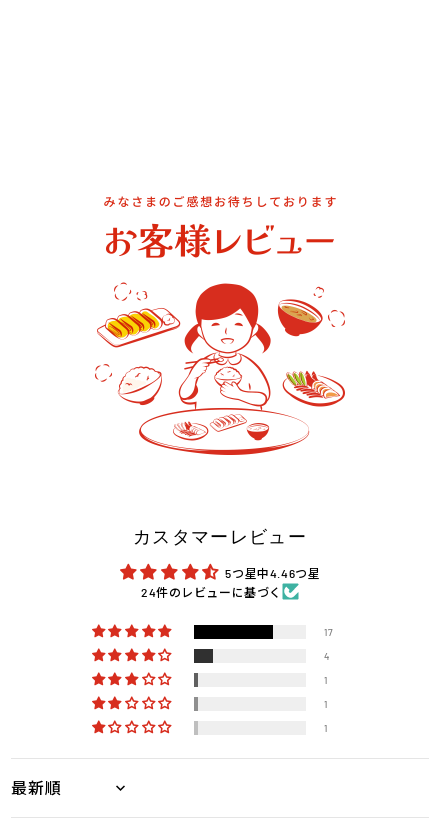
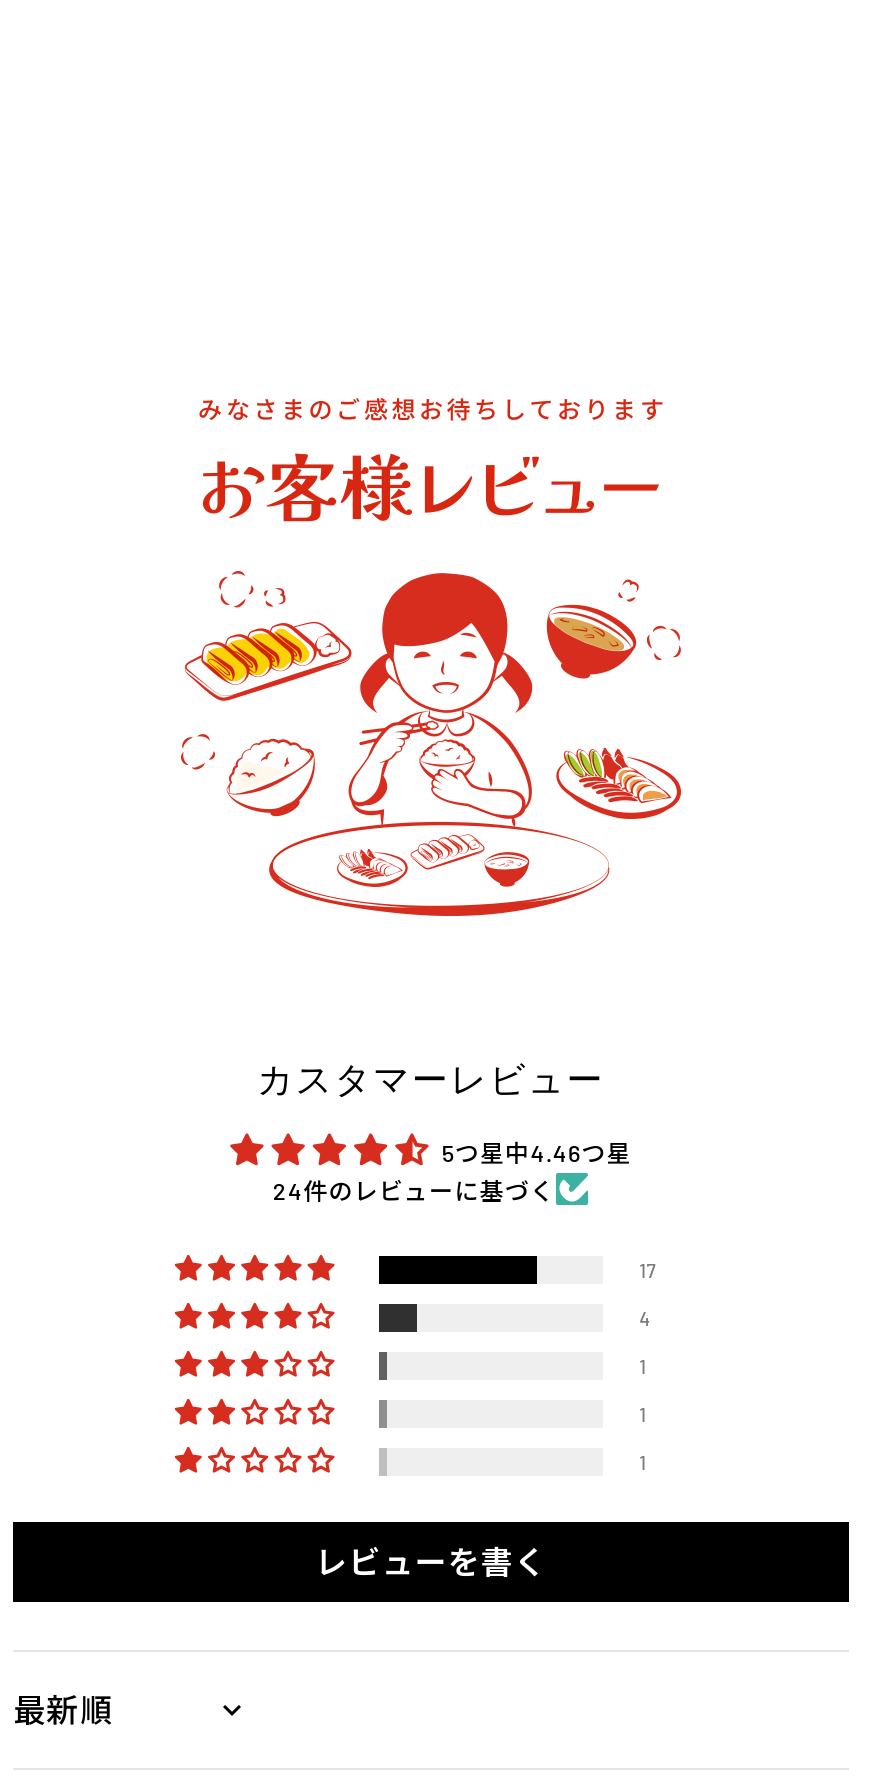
+ レビューを書く
